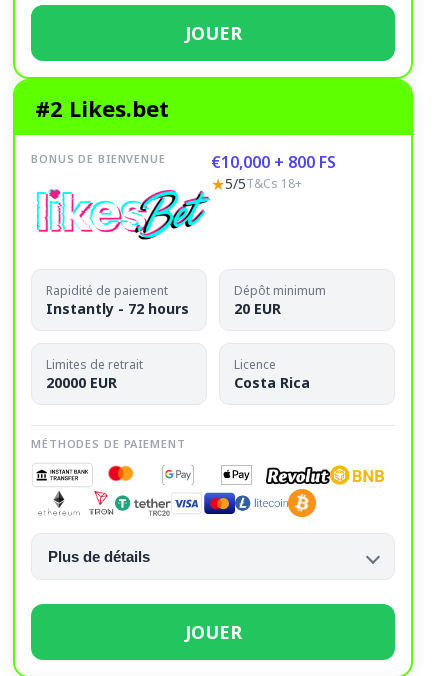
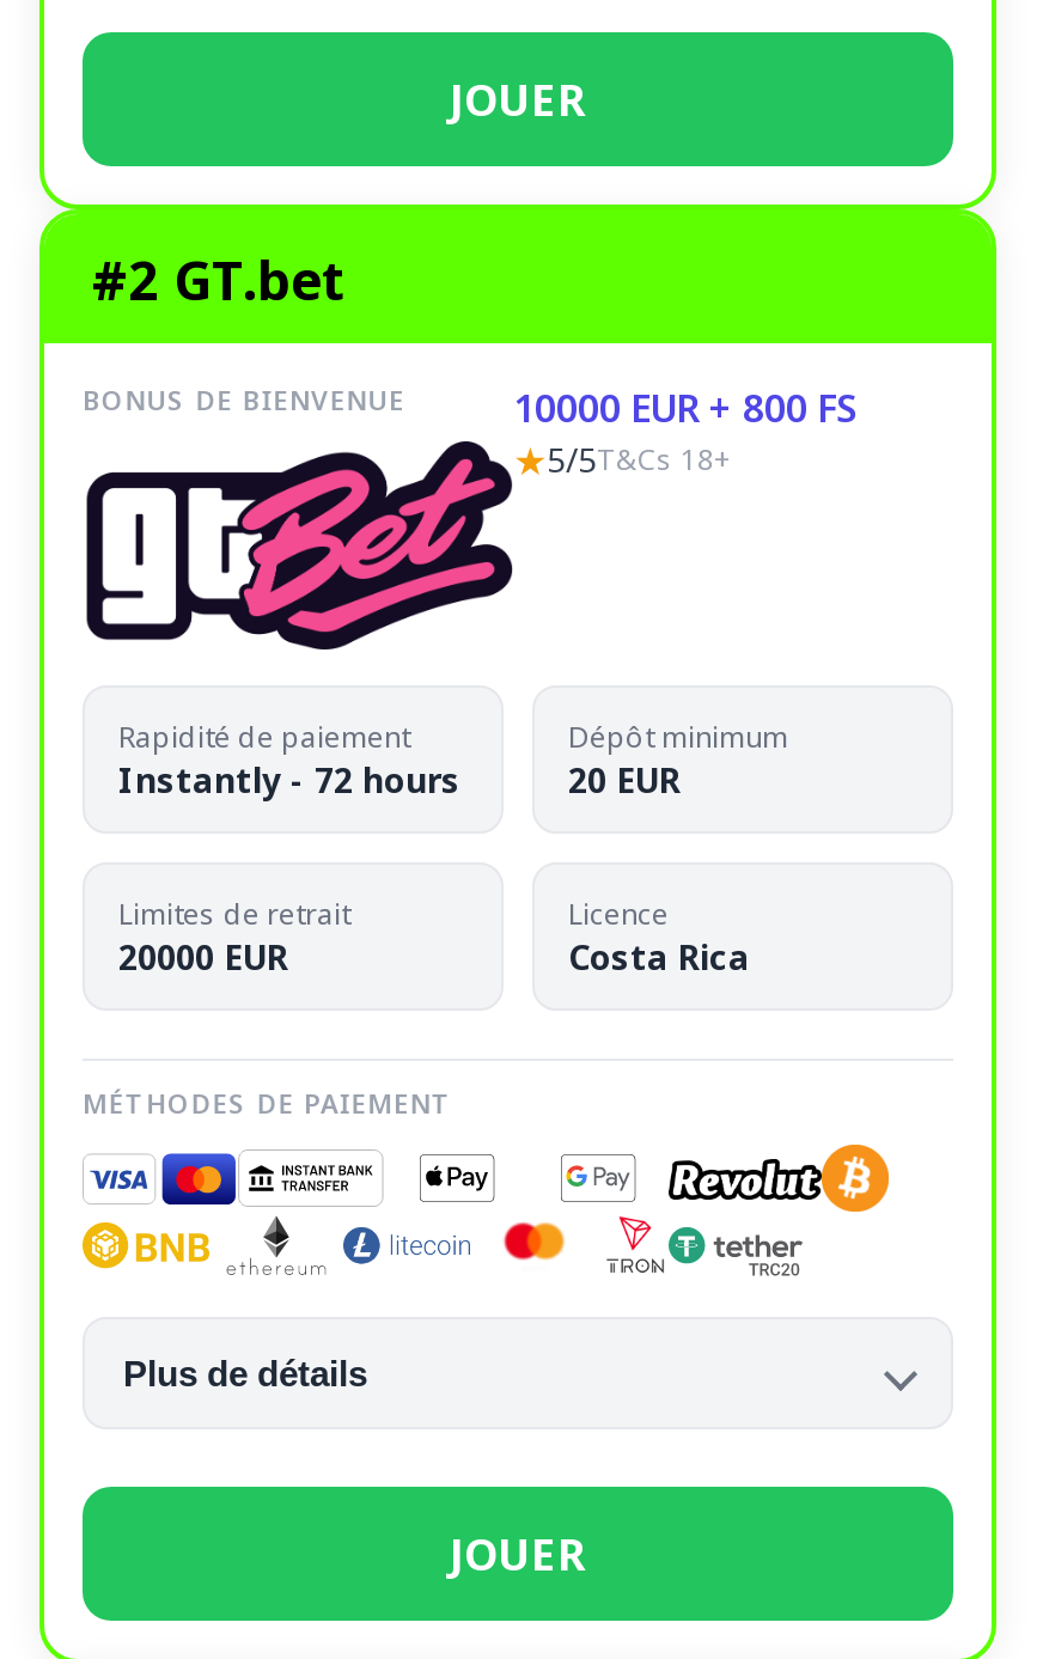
- #2 Likes.bet
+ #2 GT.bet

- €10,000 + 800 FS
+ 10000 EUR + 800 FS

- [image]
+ [image]

- [image]
+ [image]
